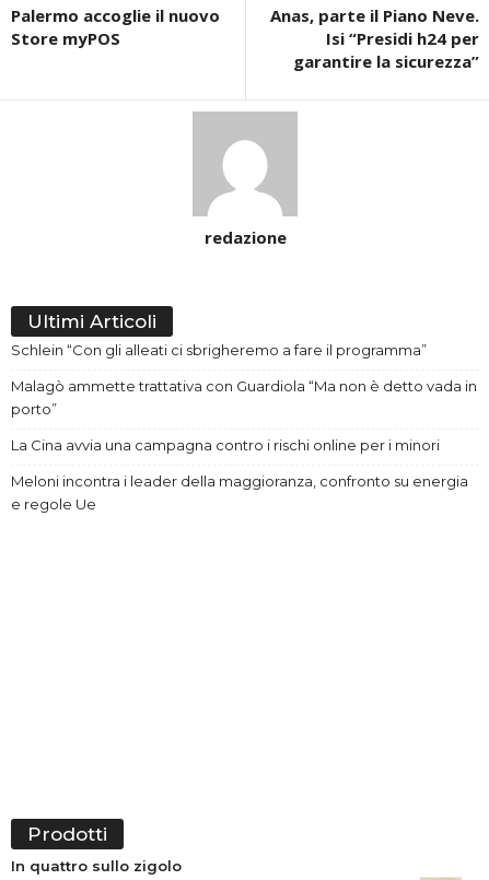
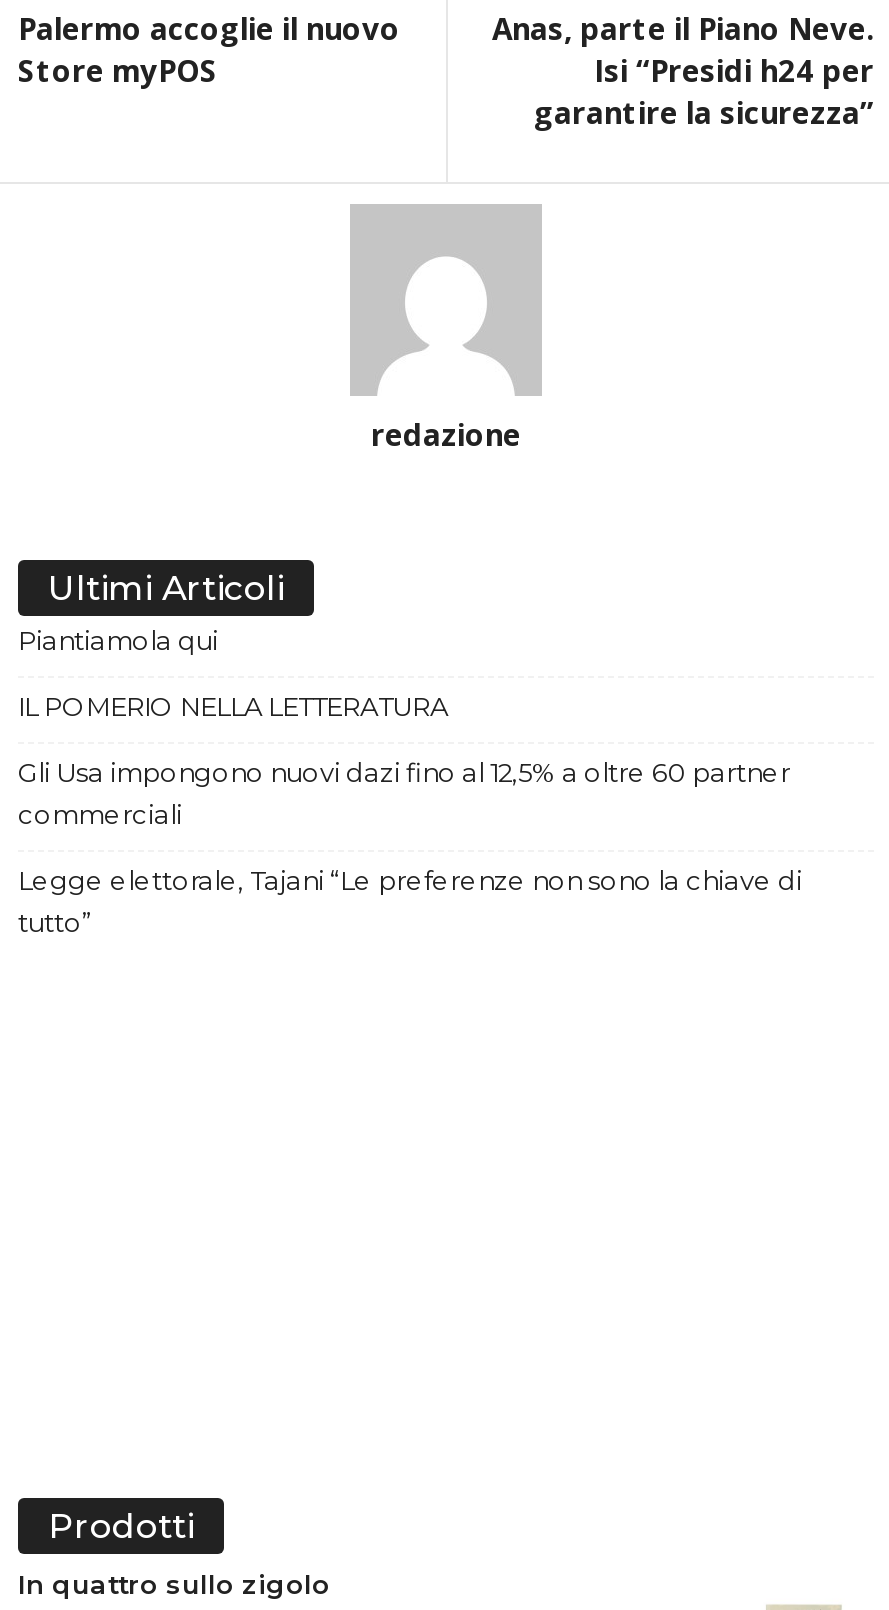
- Schlein “Con gli alleati ci sbrigheremo a fare il programma”
+ Piantiamola qui

- Malagò ammette trattativa con Guardiola “Ma non è detto vada in
- porto”
+ IL POMERIO NELLA LETTERATURA

- La Cina avvia una campagna contro i rischi online per i minori
+ Gli Usa impongono nuovi dazi fino al 12,5% a oltre 60 partner
+ commerciali

- Meloni incontra i leader della maggioranza, confronto su energia
- e regole Ue
+ Legge elettorale, Tajani “Le preferenze non sono la chiave di
+ tutto”
